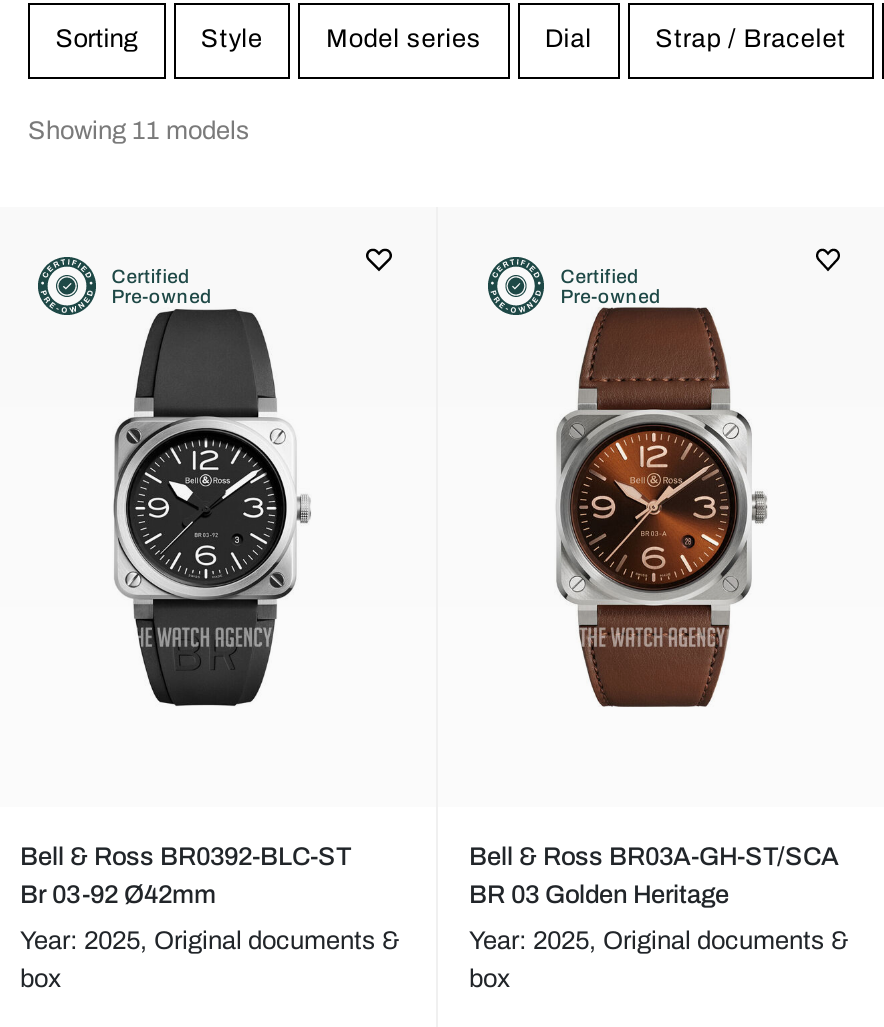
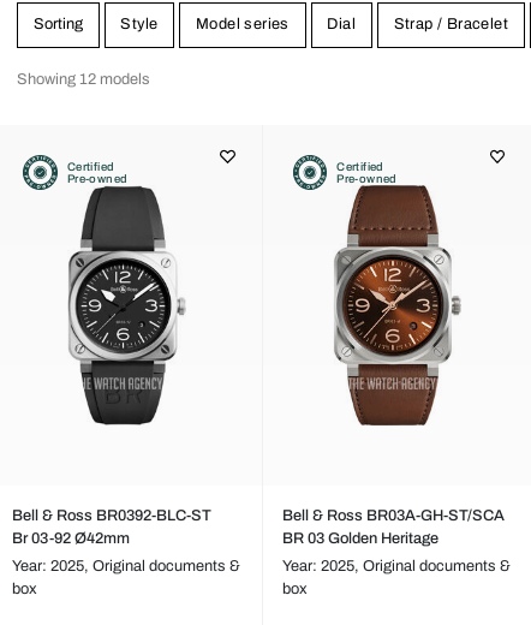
- Showing 11 models
+ Showing 12 models
